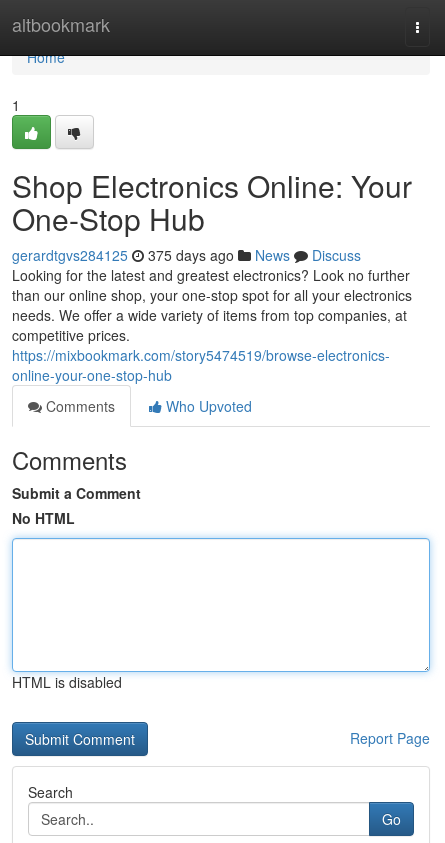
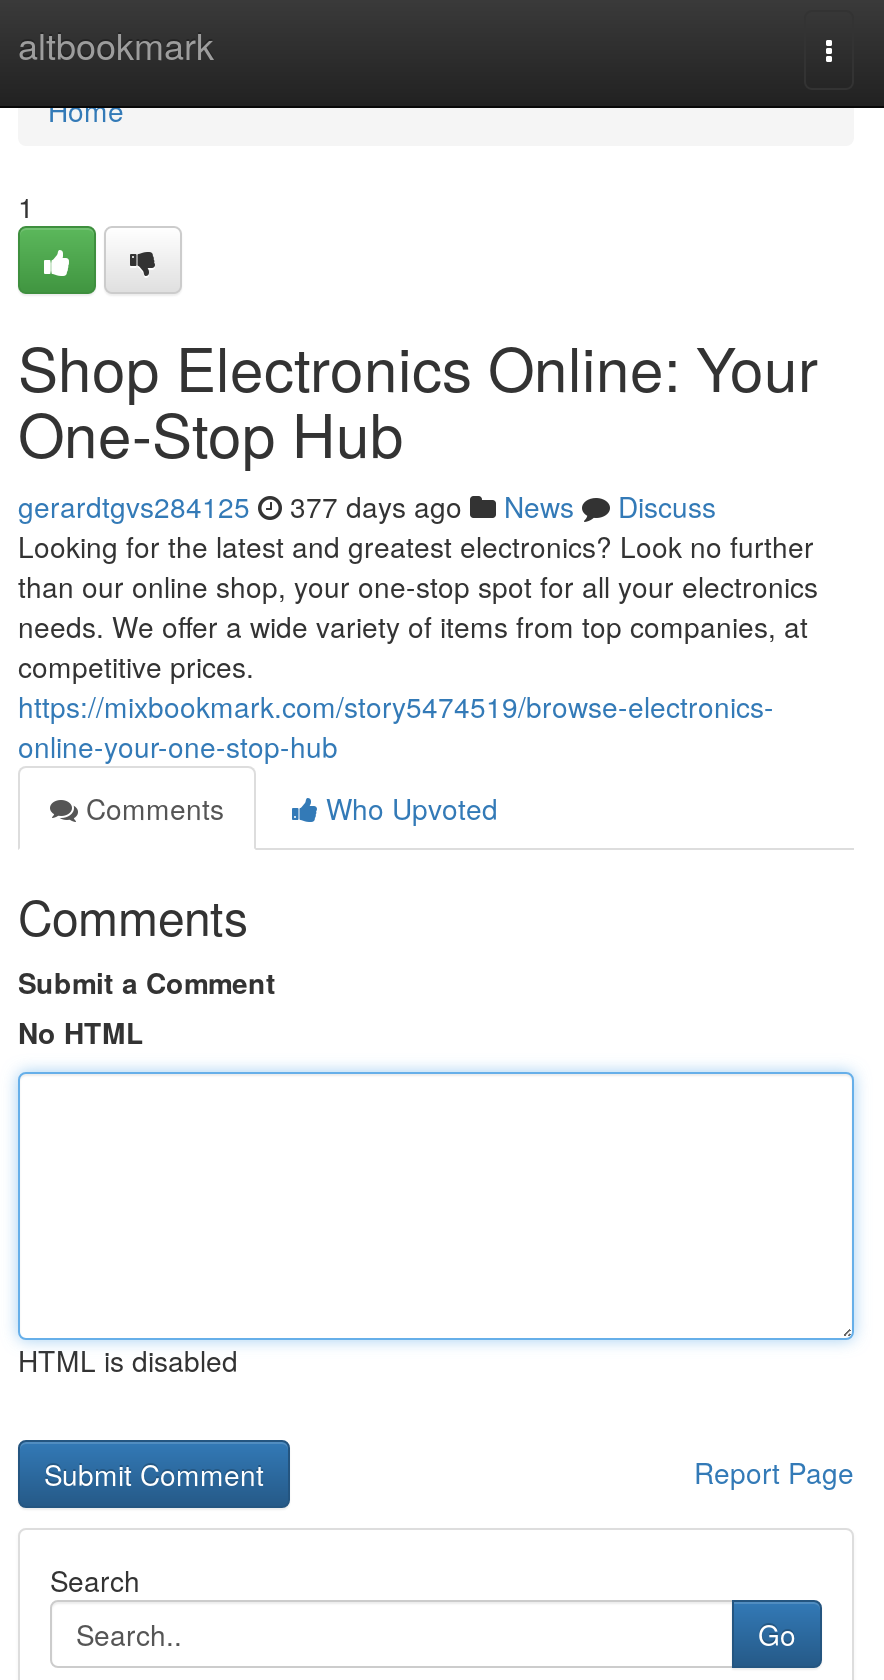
- gerardtgvs284125 375 days ago News Discuss
+ gerardtgvs284125 377 days ago News Discuss
